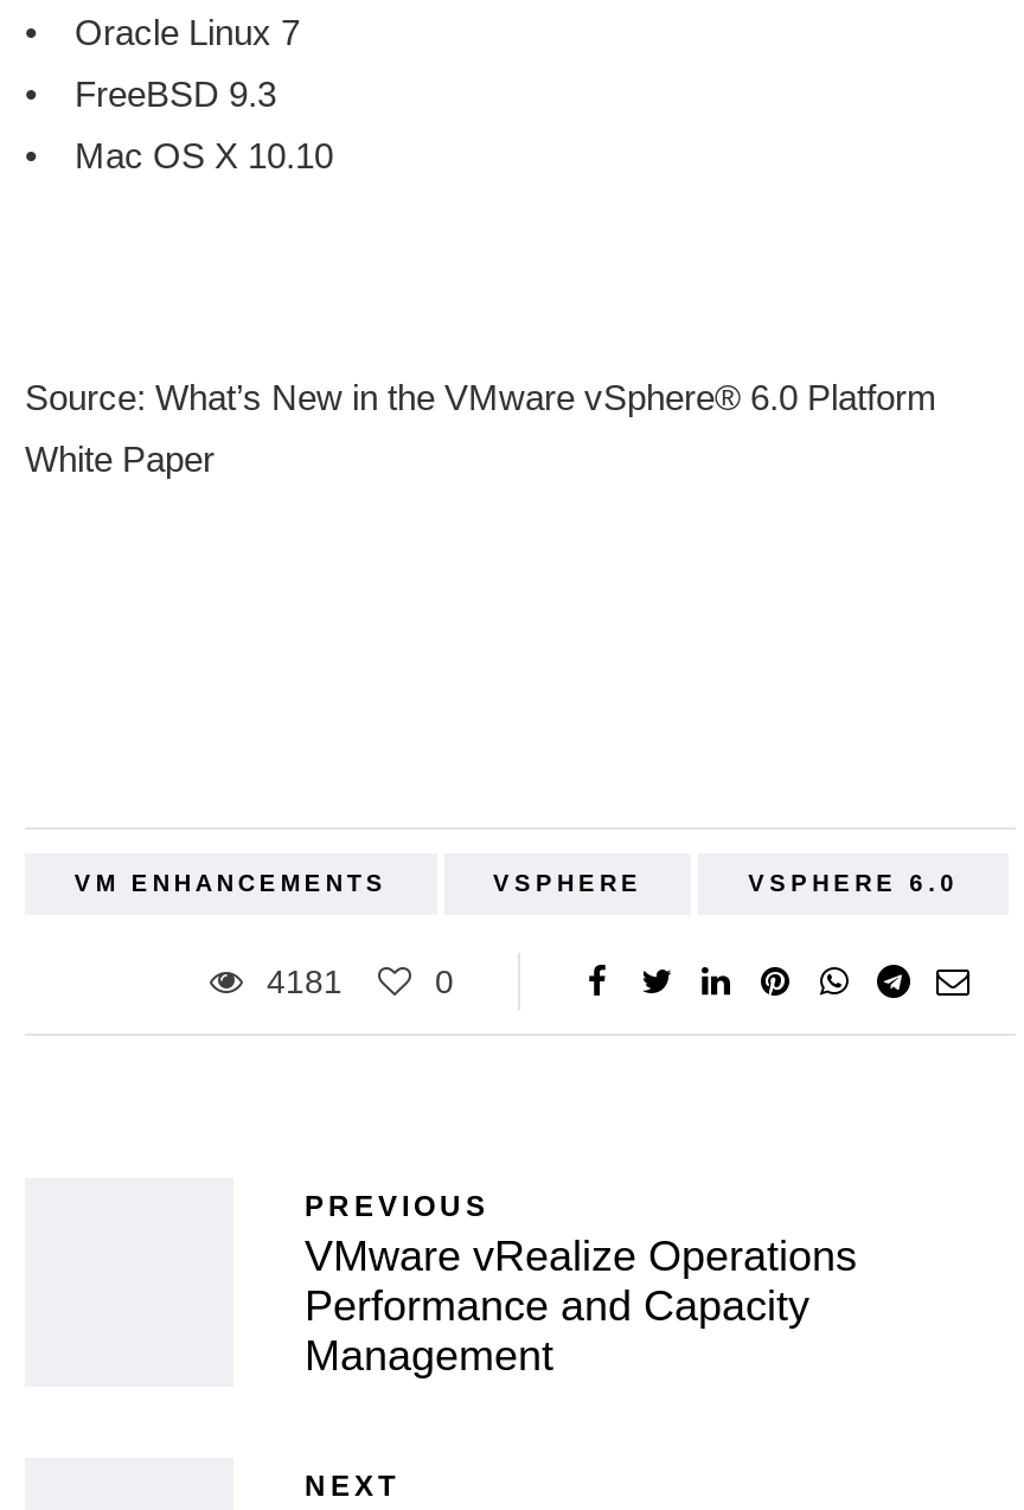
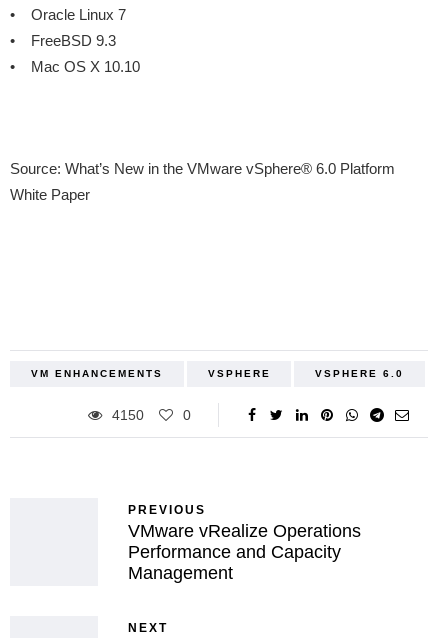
- 4181
+ 4150
